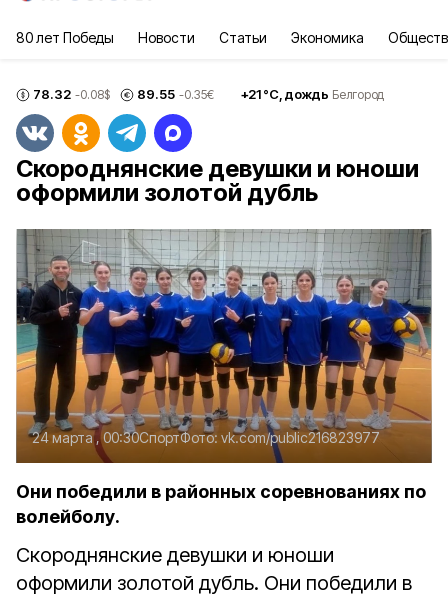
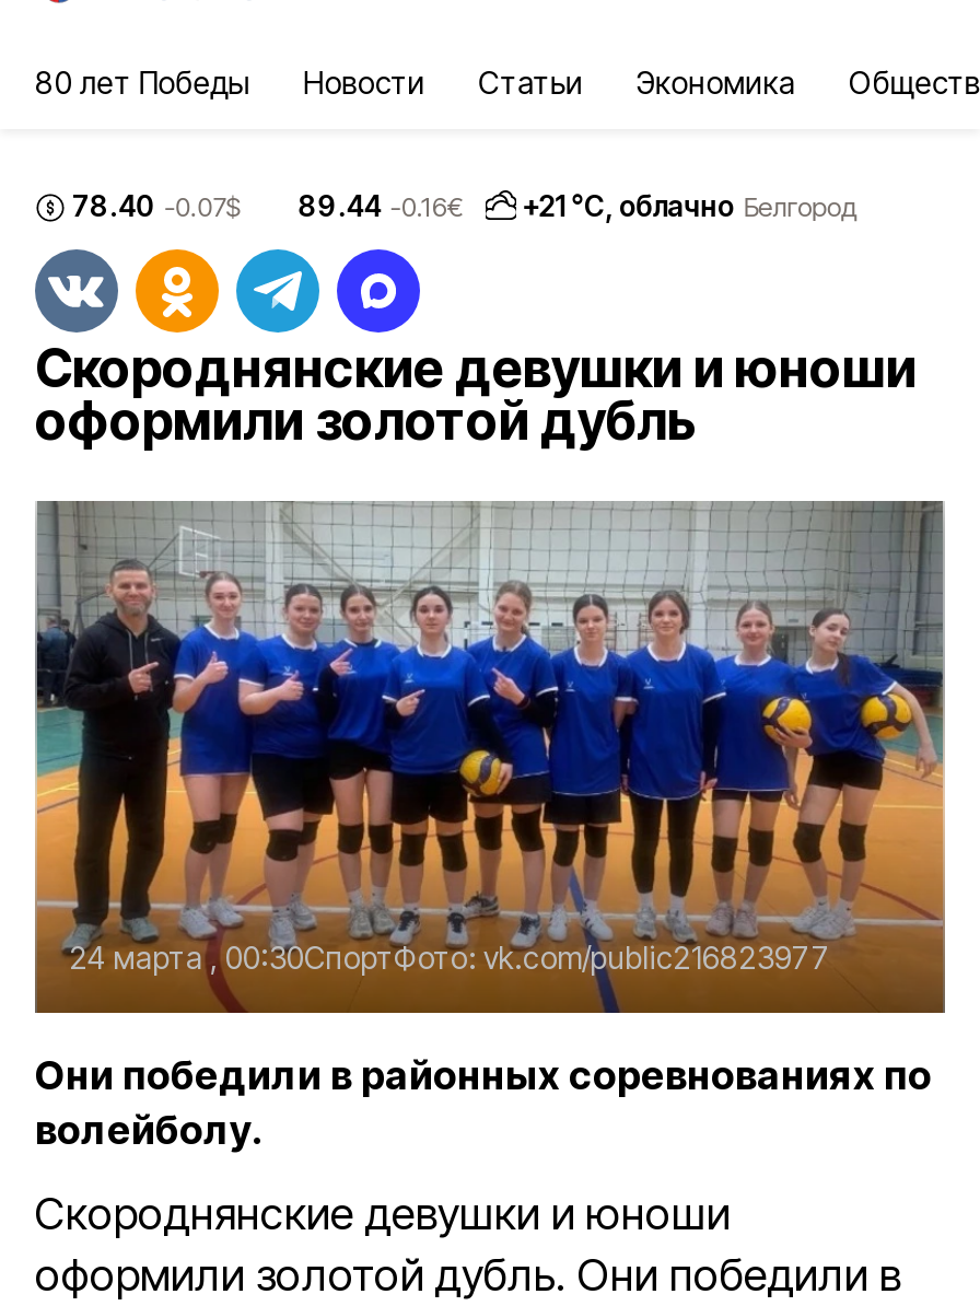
- 78.32 -0.08$
+ 78.40 -0.07$

- 89.55 -0.35€
+ 89.44 -0.16€

- +21 °С, дождь Белгород
+ +21 °С, облачно Белгород
